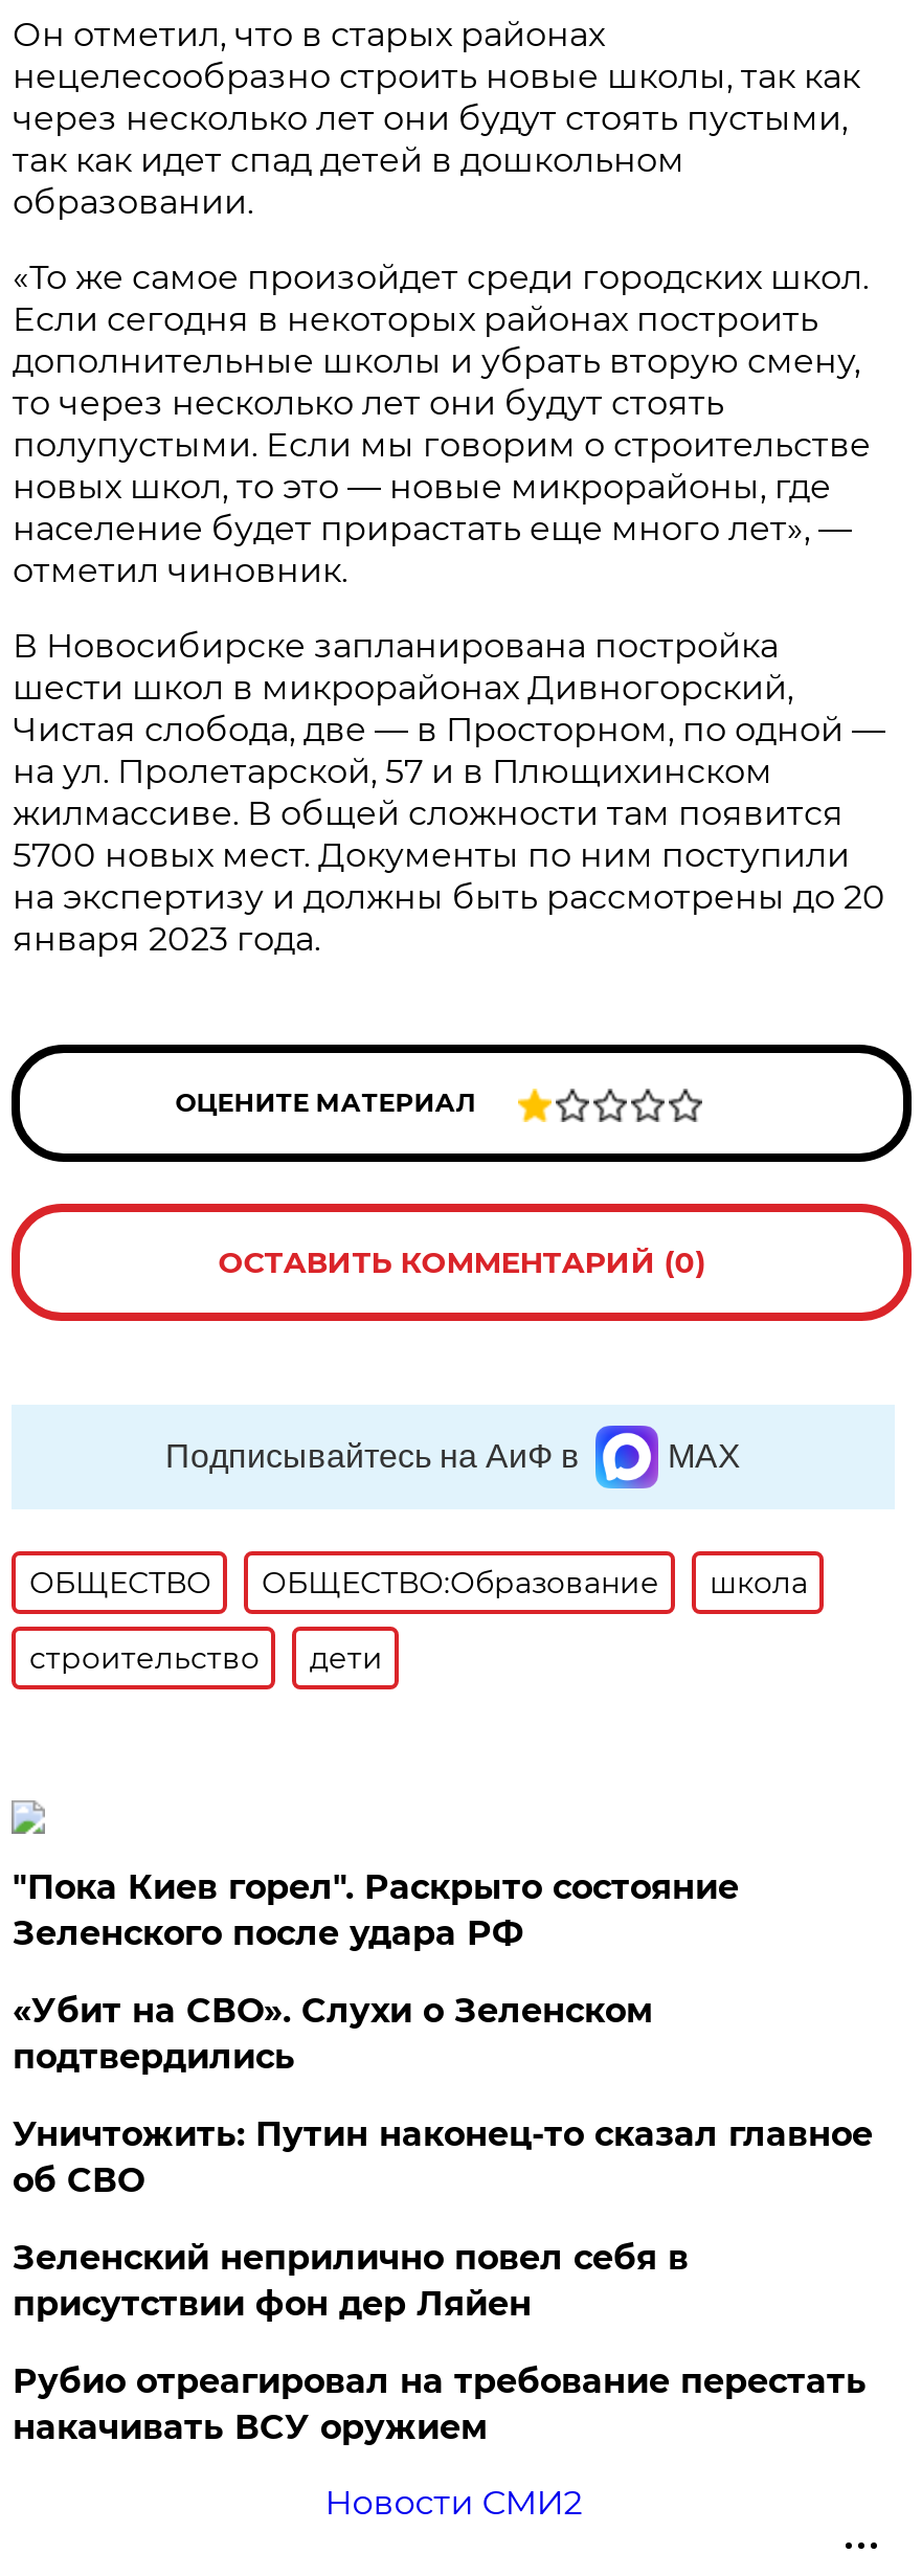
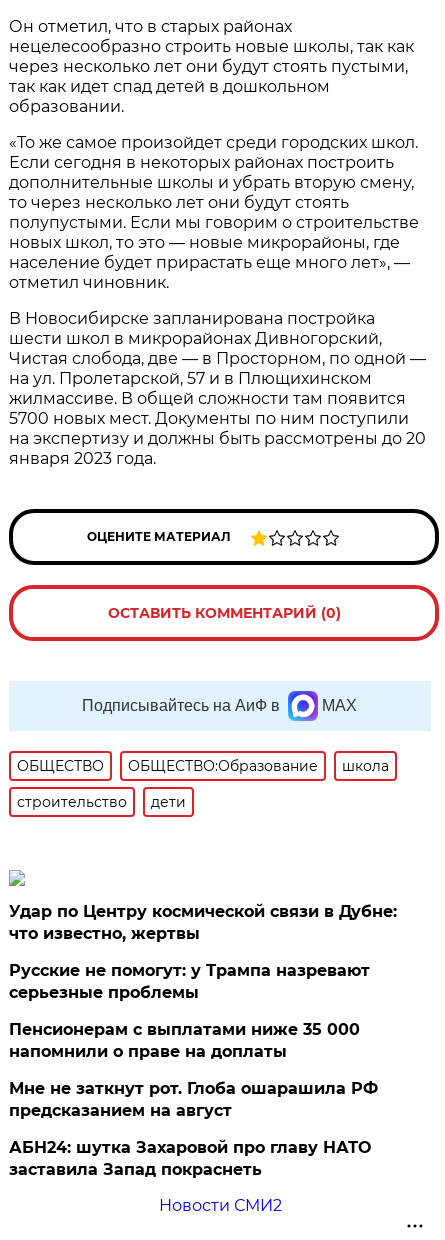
- "Пока Киев горел". Раскрыто состояние
- Зеленского после удара РФ
+ Удар по Центру космической связи в Дубне:
+ что известно, жертвы

- «Убит на СВО». Слухи о Зеленском
- подтвердились
+ Русские не помогут: у Трампа назревают
+ серьезные проблемы

- Уничтожить: Путин наконец-то сказал главное
- об СВО
+ Пенсионерам с выплатами ниже 35 000
+ напомнили о праве на доплаты

- Зеленский неприлично повел cебя в
- присутствии фон дер Ляйен
+ Мне не заткнут рот. Глоба ошарашила РФ
+ предсказанием на август

- Рубио отреагировал на требование перестать
- накачивать ВСУ оружием
+ АБН24: шутка Захаровой про главу НАТО
+ заставила Запад покраснеть
